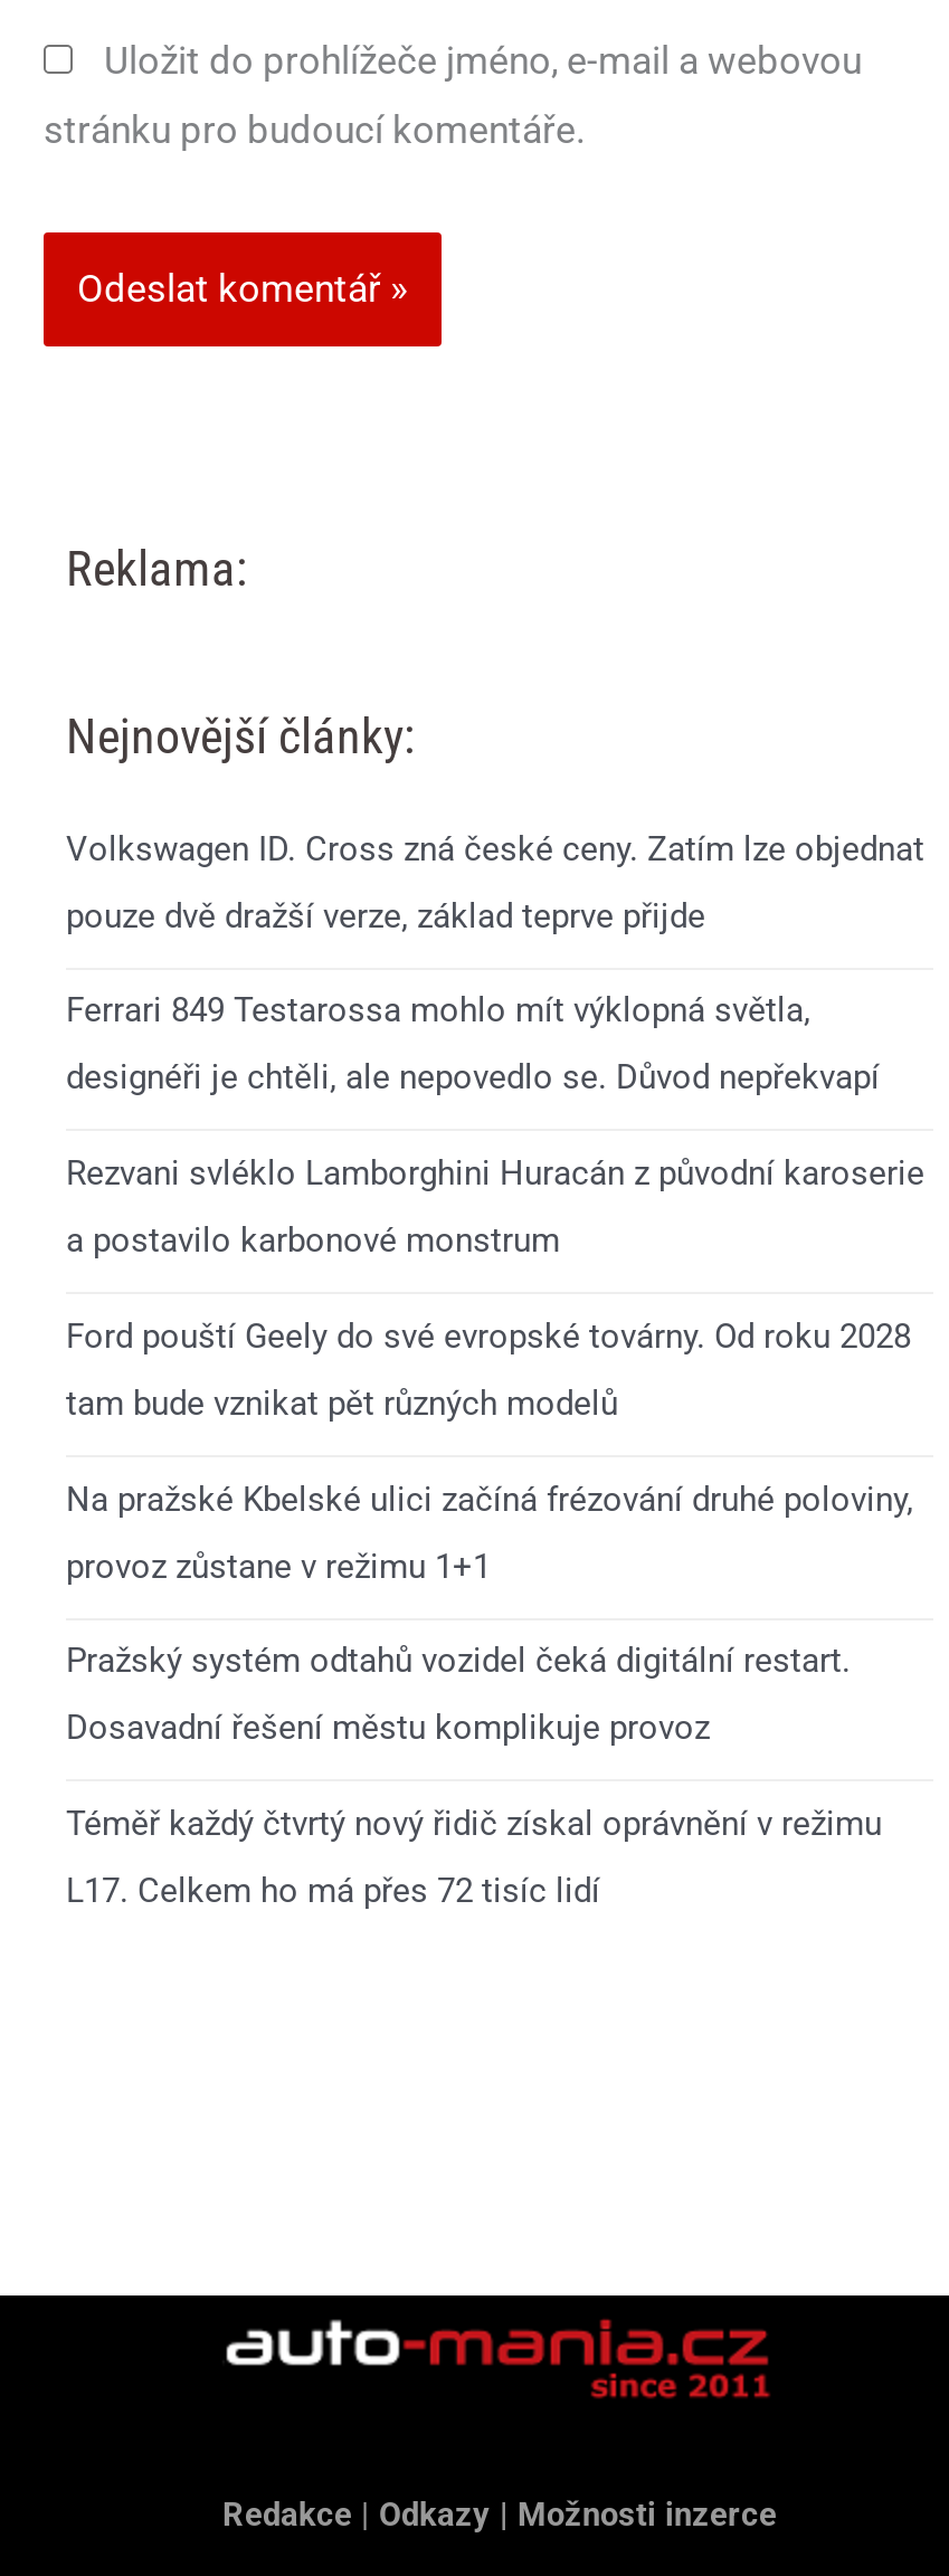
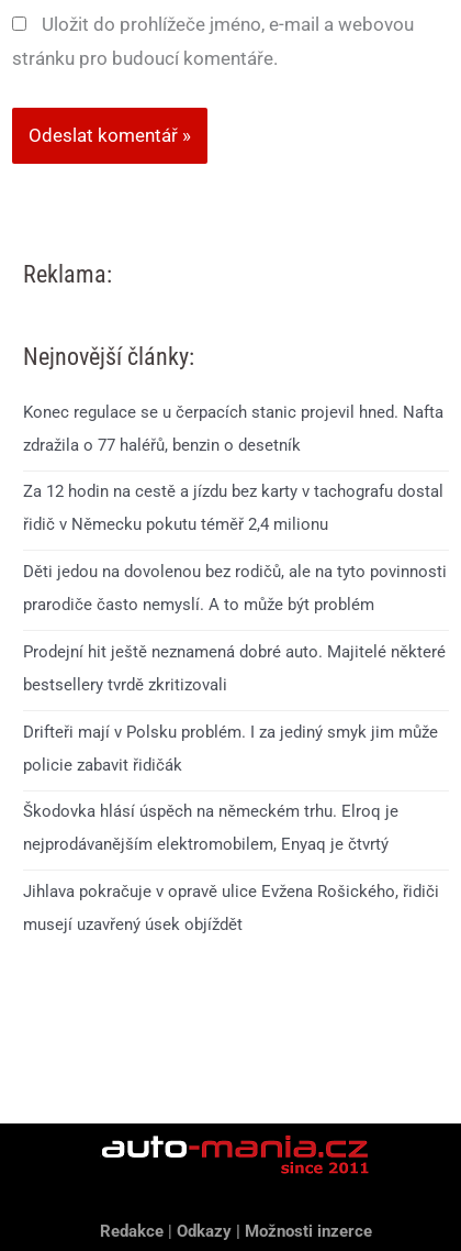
- Volkswagen ID. Cross zná české ceny. Zatím lze objednat
+ Konec regulace se u čerpacích stanic projevil hned. Nafta

- pouze dvě dražší verze, základ teprve přijde
+ zdražila o 77 haléřů, benzin o desetník

- Ferrari 849 Testarossa mohlo mít výklopná světla,
+ Za 12 hodin na cestě a jízdu bez karty v tachografu dostal

- designéři je chtěli, ale nepovedlo se. Důvod nepřekvapí
+ řidič v Německu pokutu téměř 2,4 milionu

- Rezvani svléklo Lamborghini Huracán z původní karoserie
+ Děti jedou na dovolenou bez rodičů, ale na tyto povinnosti

- a postavilo karbonové monstrum
+ prarodiče často nemyslí. A to může být problém

- Ford pouští Geely do své evropské továrny. Od roku 2028
+ Prodejní hit ještě neznamená dobré auto. Majitelé některé

- tam bude vznikat pět různých modelů
+ bestsellery tvrdě zkritizovali

- Na pražské Kbelské ulici začíná frézování druhé poloviny,
+ Drifteři mají v Polsku problém. I za jediný smyk jim může

- provoz zůstane v režimu 1+1
+ policie zabavit řidičák

- Pražský systém odtahů vozidel čeká digitální restart.
+ Škodovka hlásí úspěch na německém trhu. Elroq je

- Dosavadní řešení městu komplikuje provoz
+ nejprodávanějším elektromobilem, Enyaq je čtvrtý

- Téměř každý čtvrtý nový řidič získal oprávnění v režimu
+ Jihlava pokračuje v opravě ulice Evžena Rošického, řidiči

- L17. Celkem ho má přes 72 tisíc lidí
+ musejí uzavřený úsek objíždět
